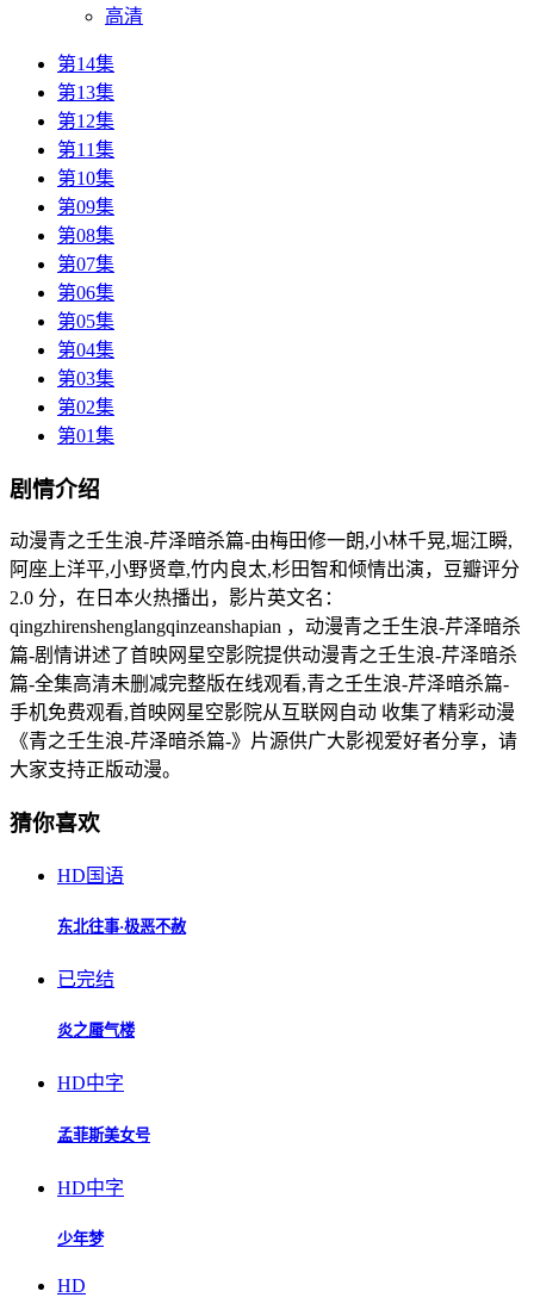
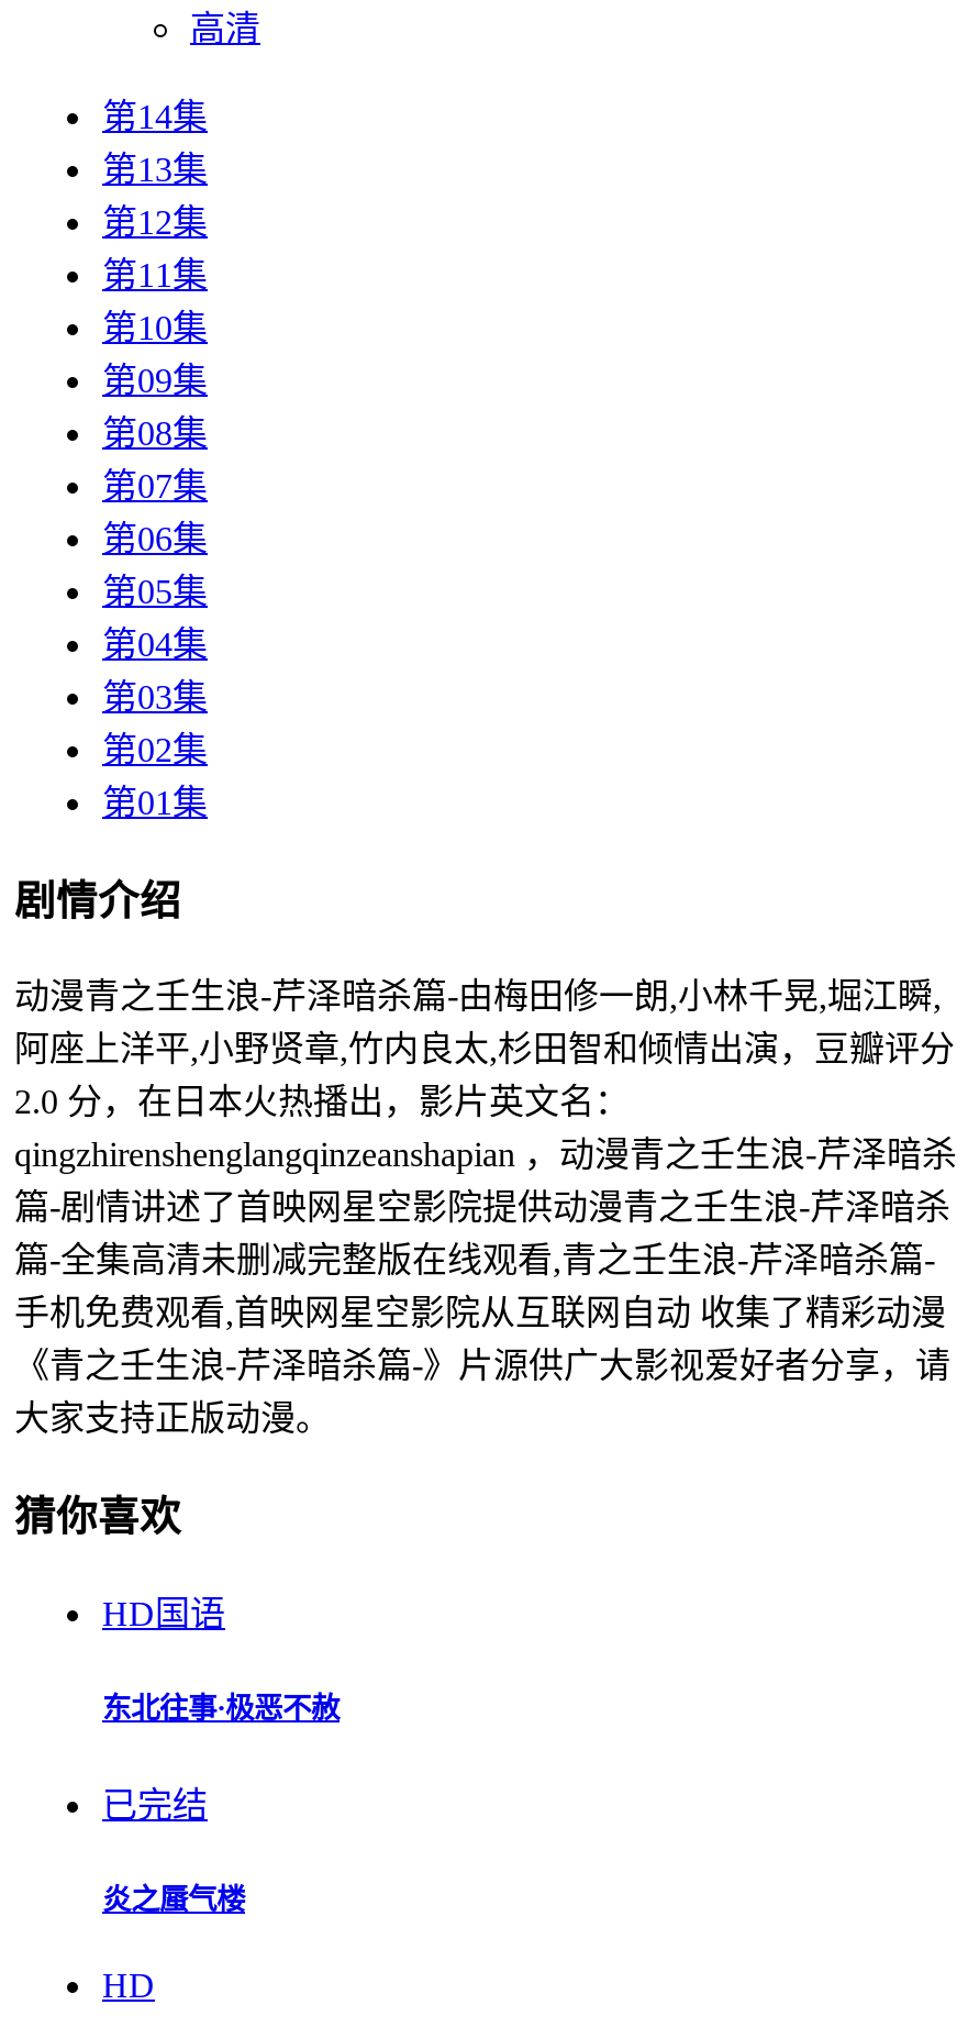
- HD中字
- 孟菲斯美女号
- HD中字
- 少年梦
